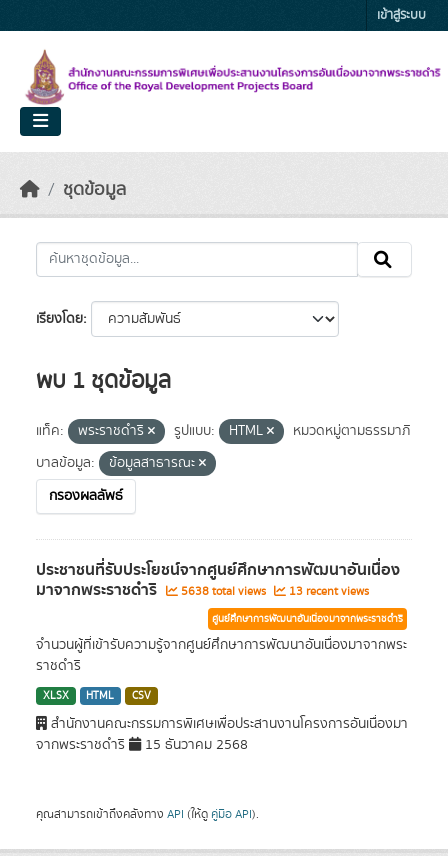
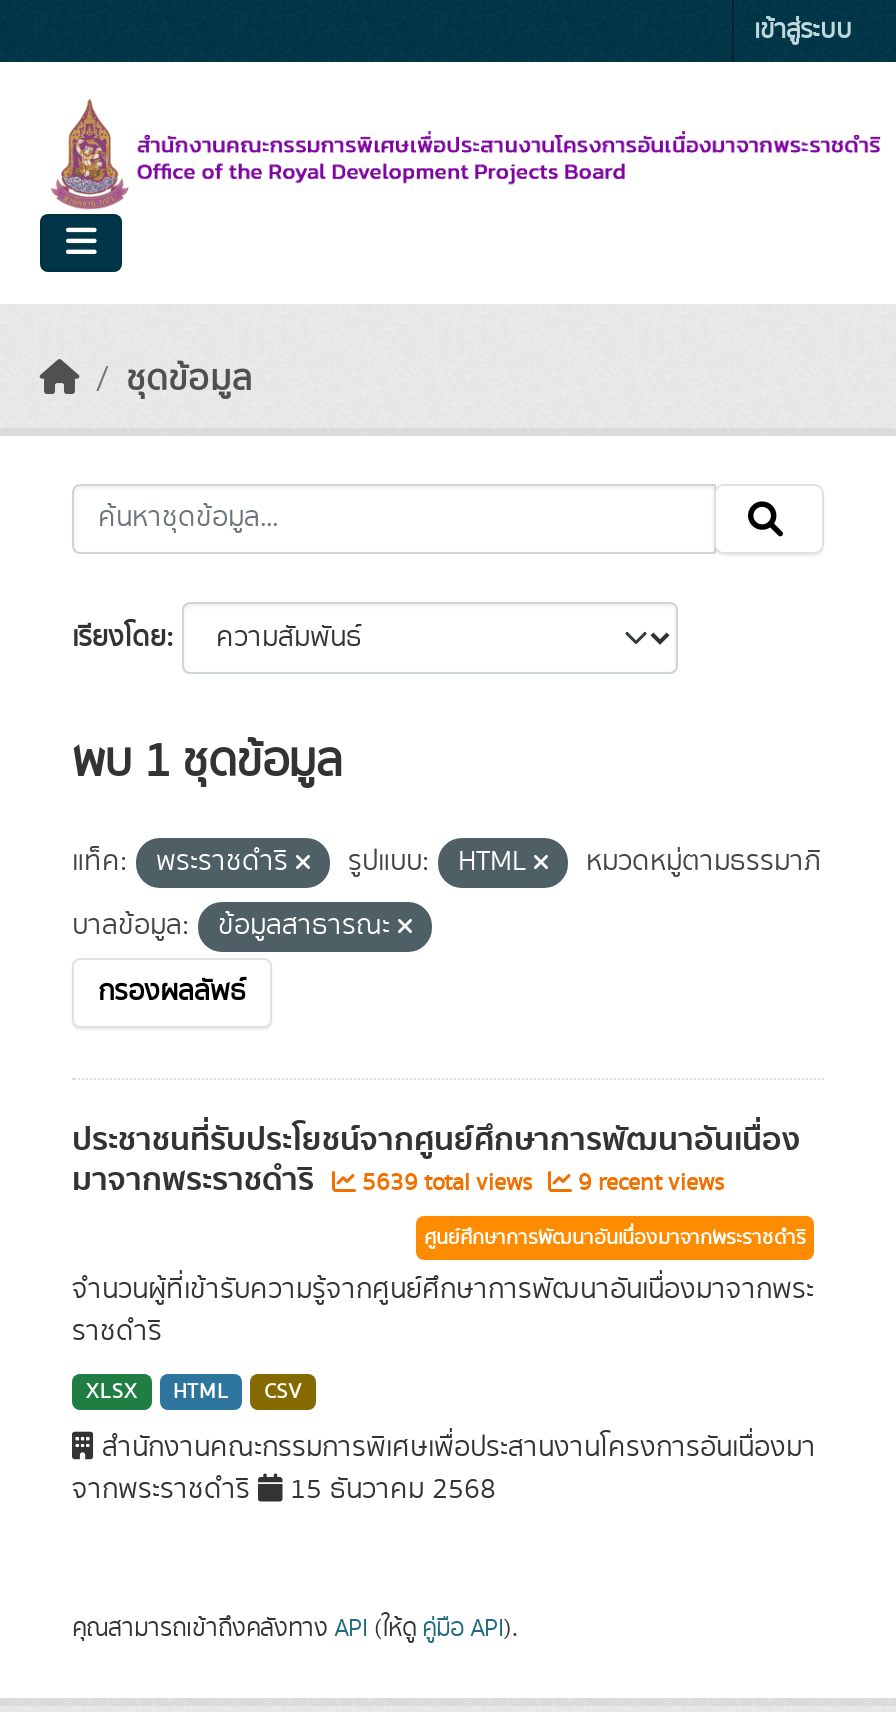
- 5638 total views
+ 5639 total views

- 13 recent views
+ 9 recent views
